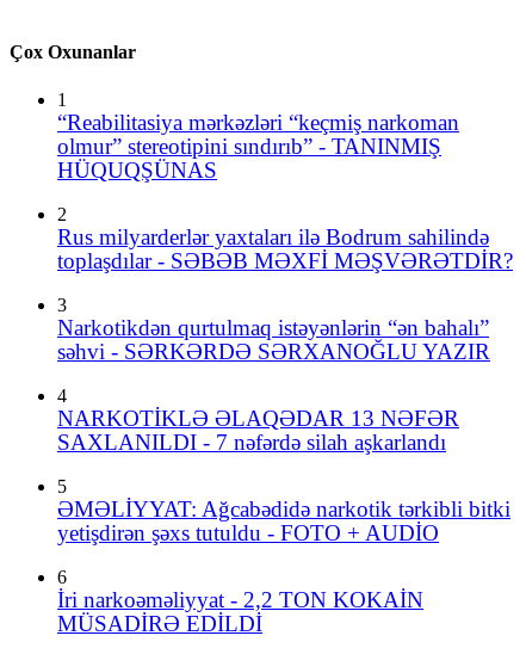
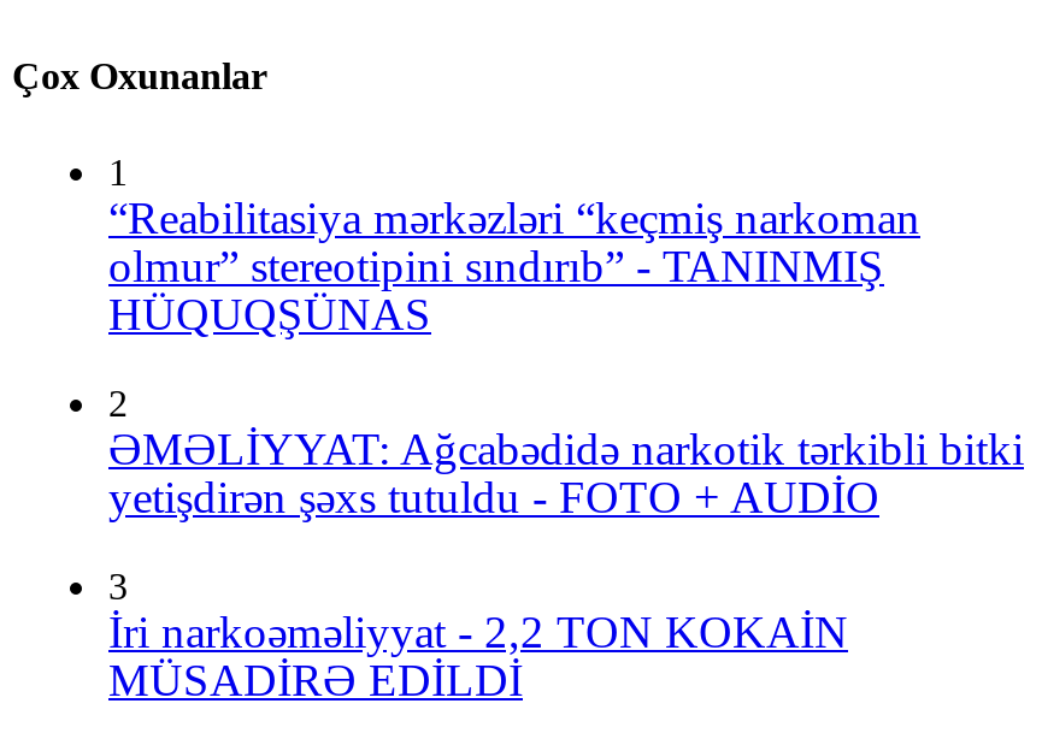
- Rus milyarderlər yaxtaları ilə Bodrum sahilində
- toplaşdılar - SƏBƏB MƏXFİ MƏŞVƏRƏTDİR?
- 3
- Narkotikdən qurtulmaq istəyənlərin “ən bahalı”
- səhvi - SƏRKƏRDƏ SƏRXANOĞLU YAZIR
- 4
- NARKOTİKLƏ ƏLAQƏDAR 13 NƏFƏR
- SAXLANILDI - 7 nəfərdə silah aşkarlandı
- 5

- 6
+ 3
